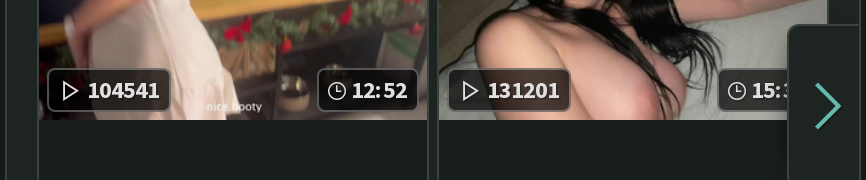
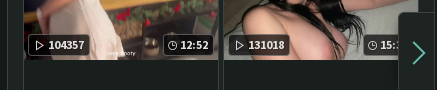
- 104541
+ 104357

- 131201
+ 131018
